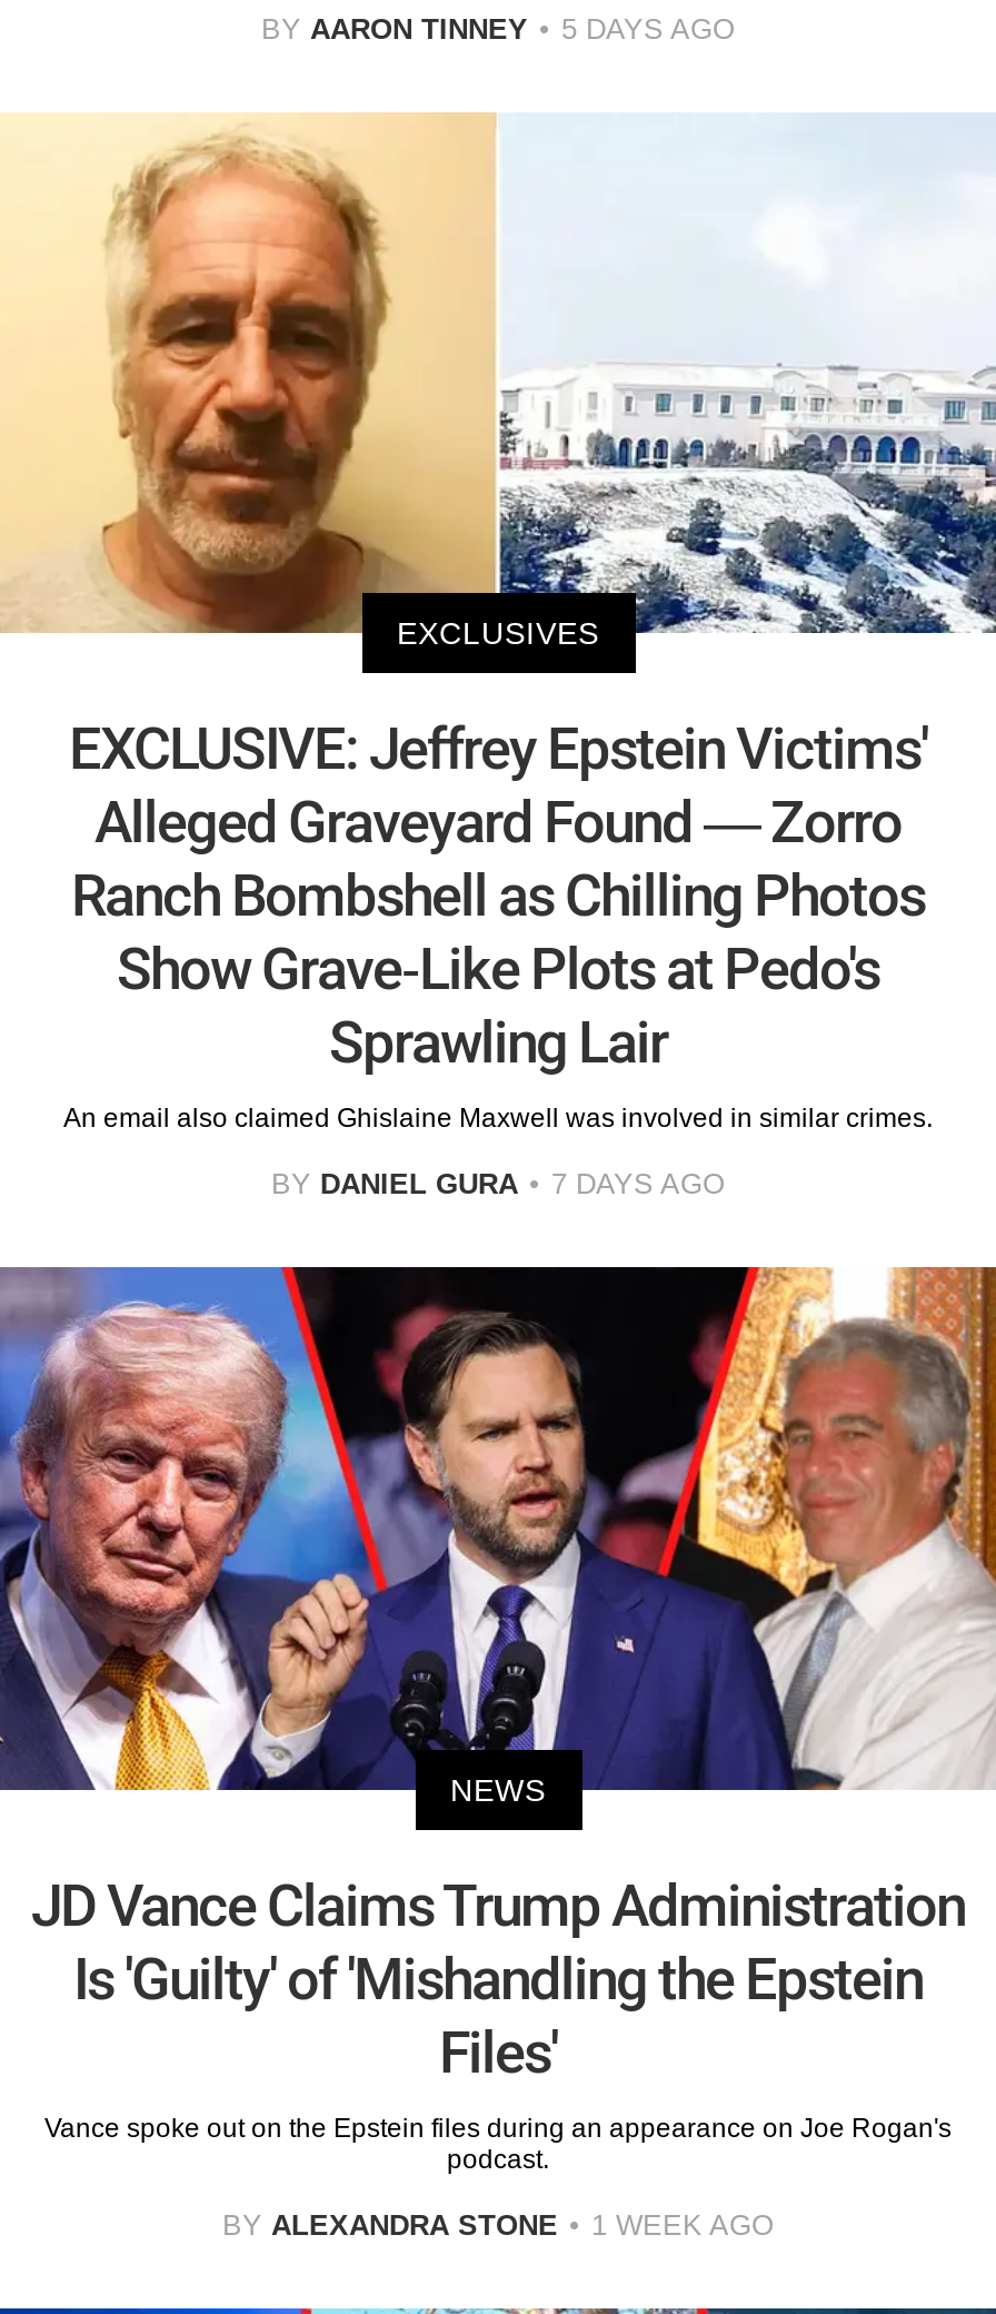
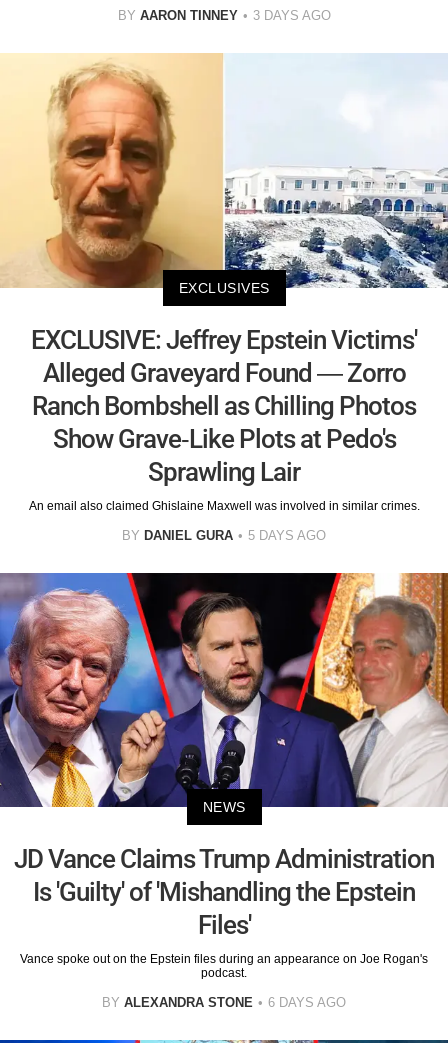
- BY AARON TINNEY 5 DAYS AGO
+ BY AARON TINNEY 3 DAYS AGO

- BY DANIEL GURA 7 DAYS AGO
+ BY DANIEL GURA 5 DAYS AGO

- BY ALEXANDRA STONE 1 WEEK AGO
+ BY ALEXANDRA STONE 6 DAYS AGO
